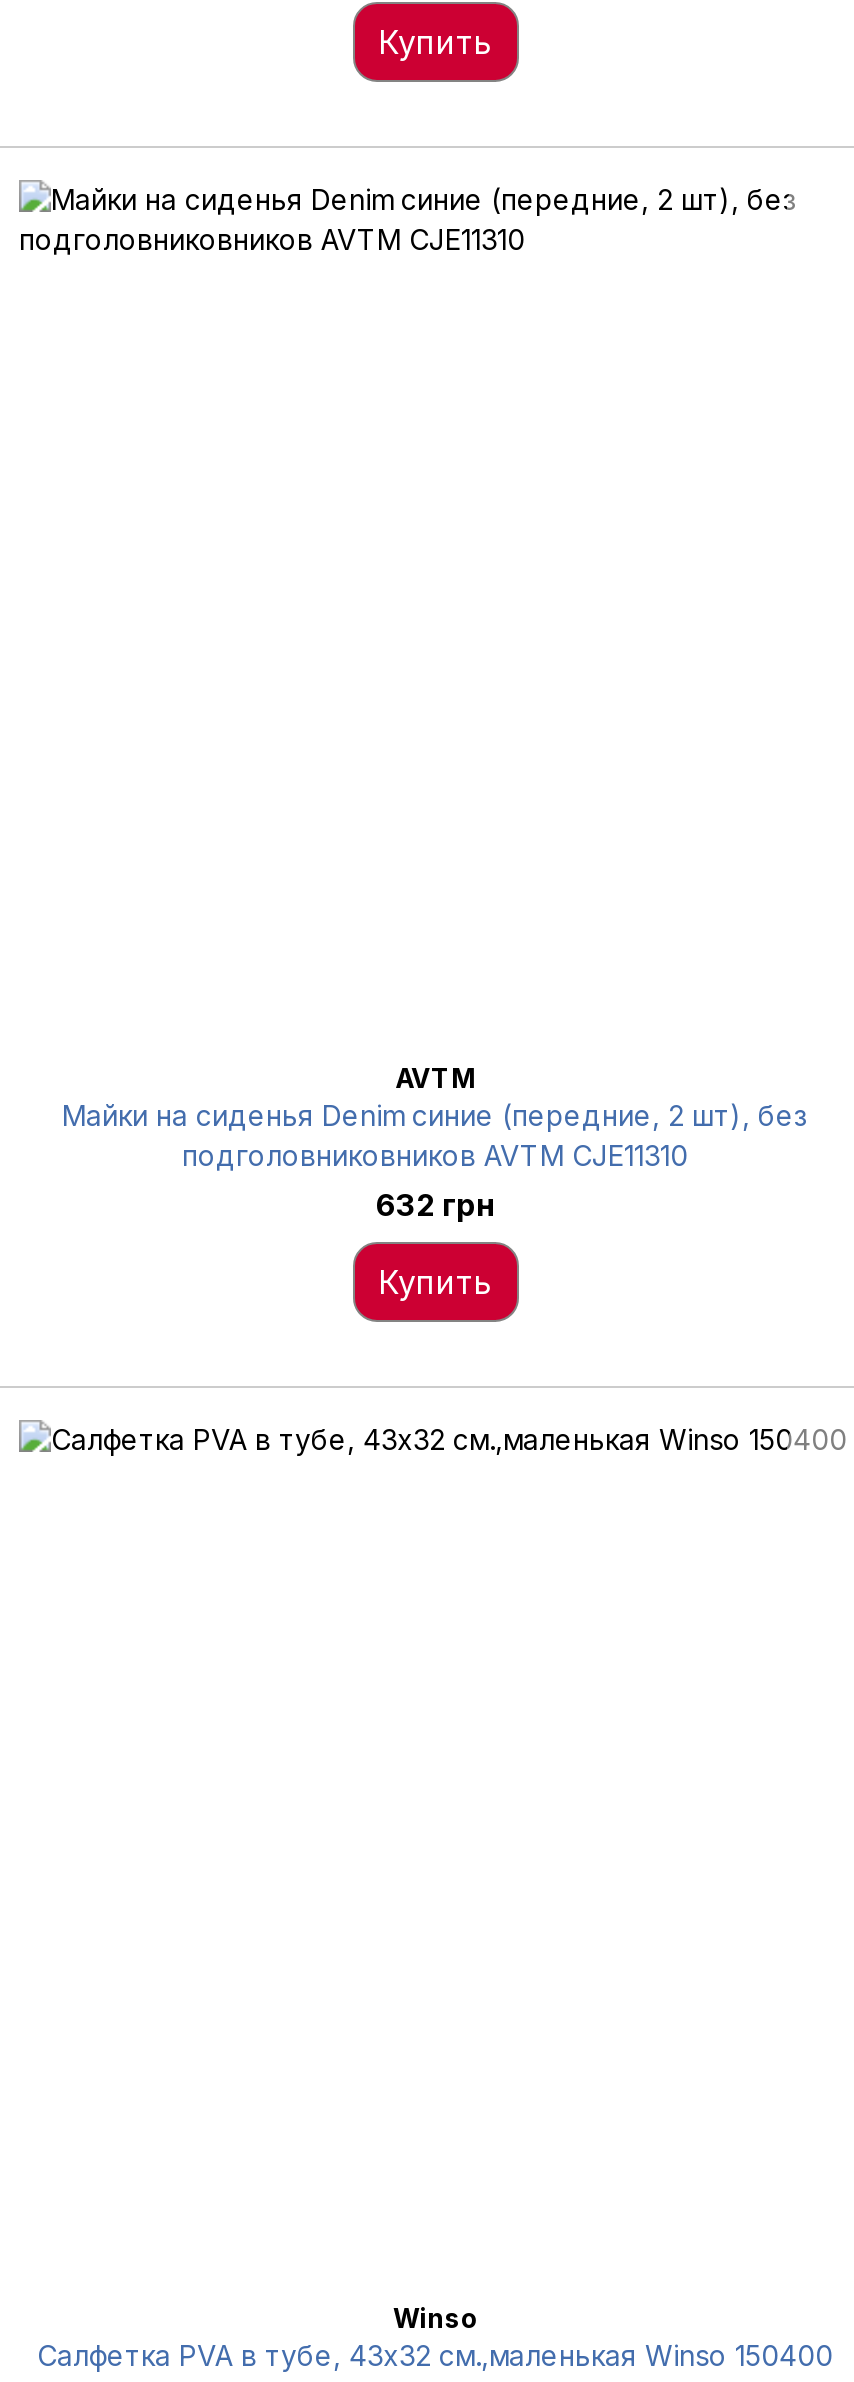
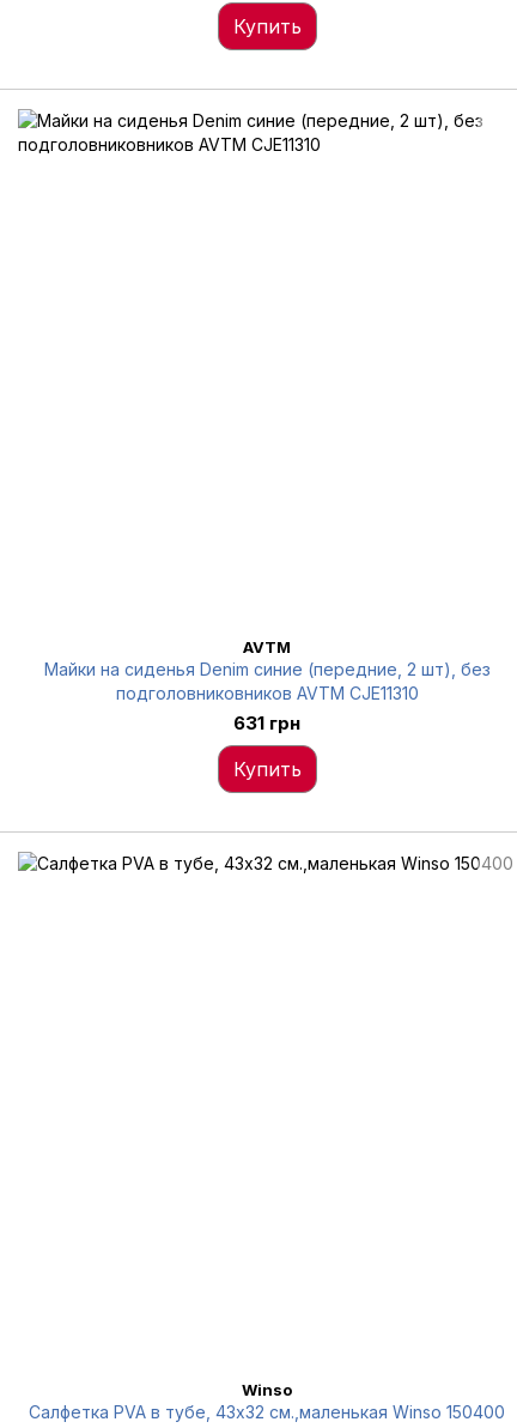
- 632 грн
+ 631 грн
